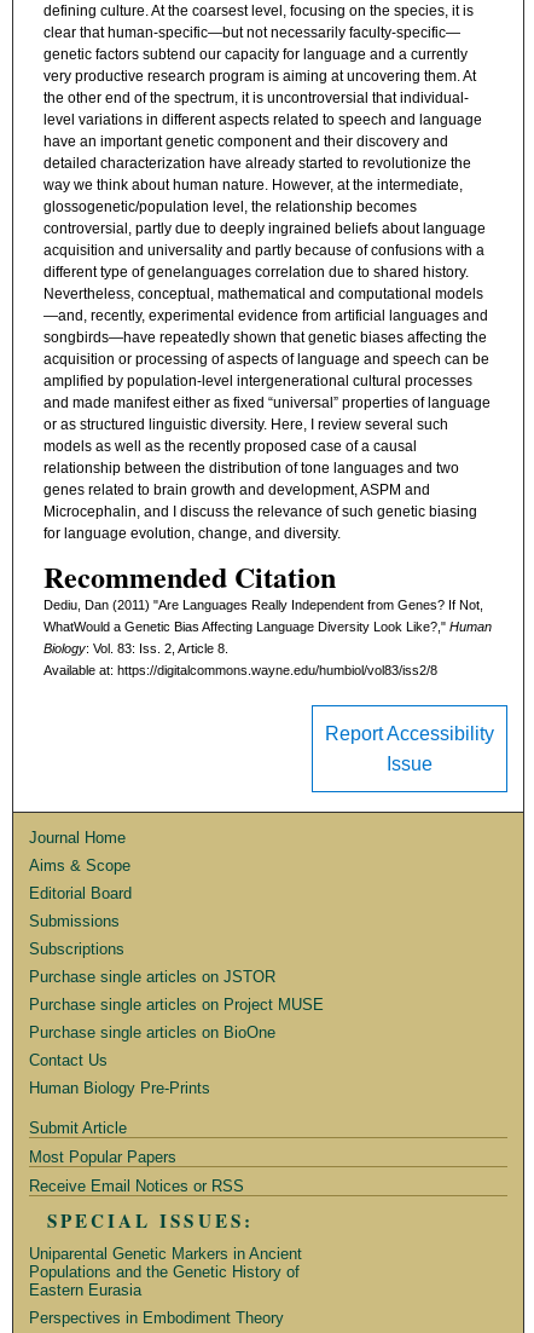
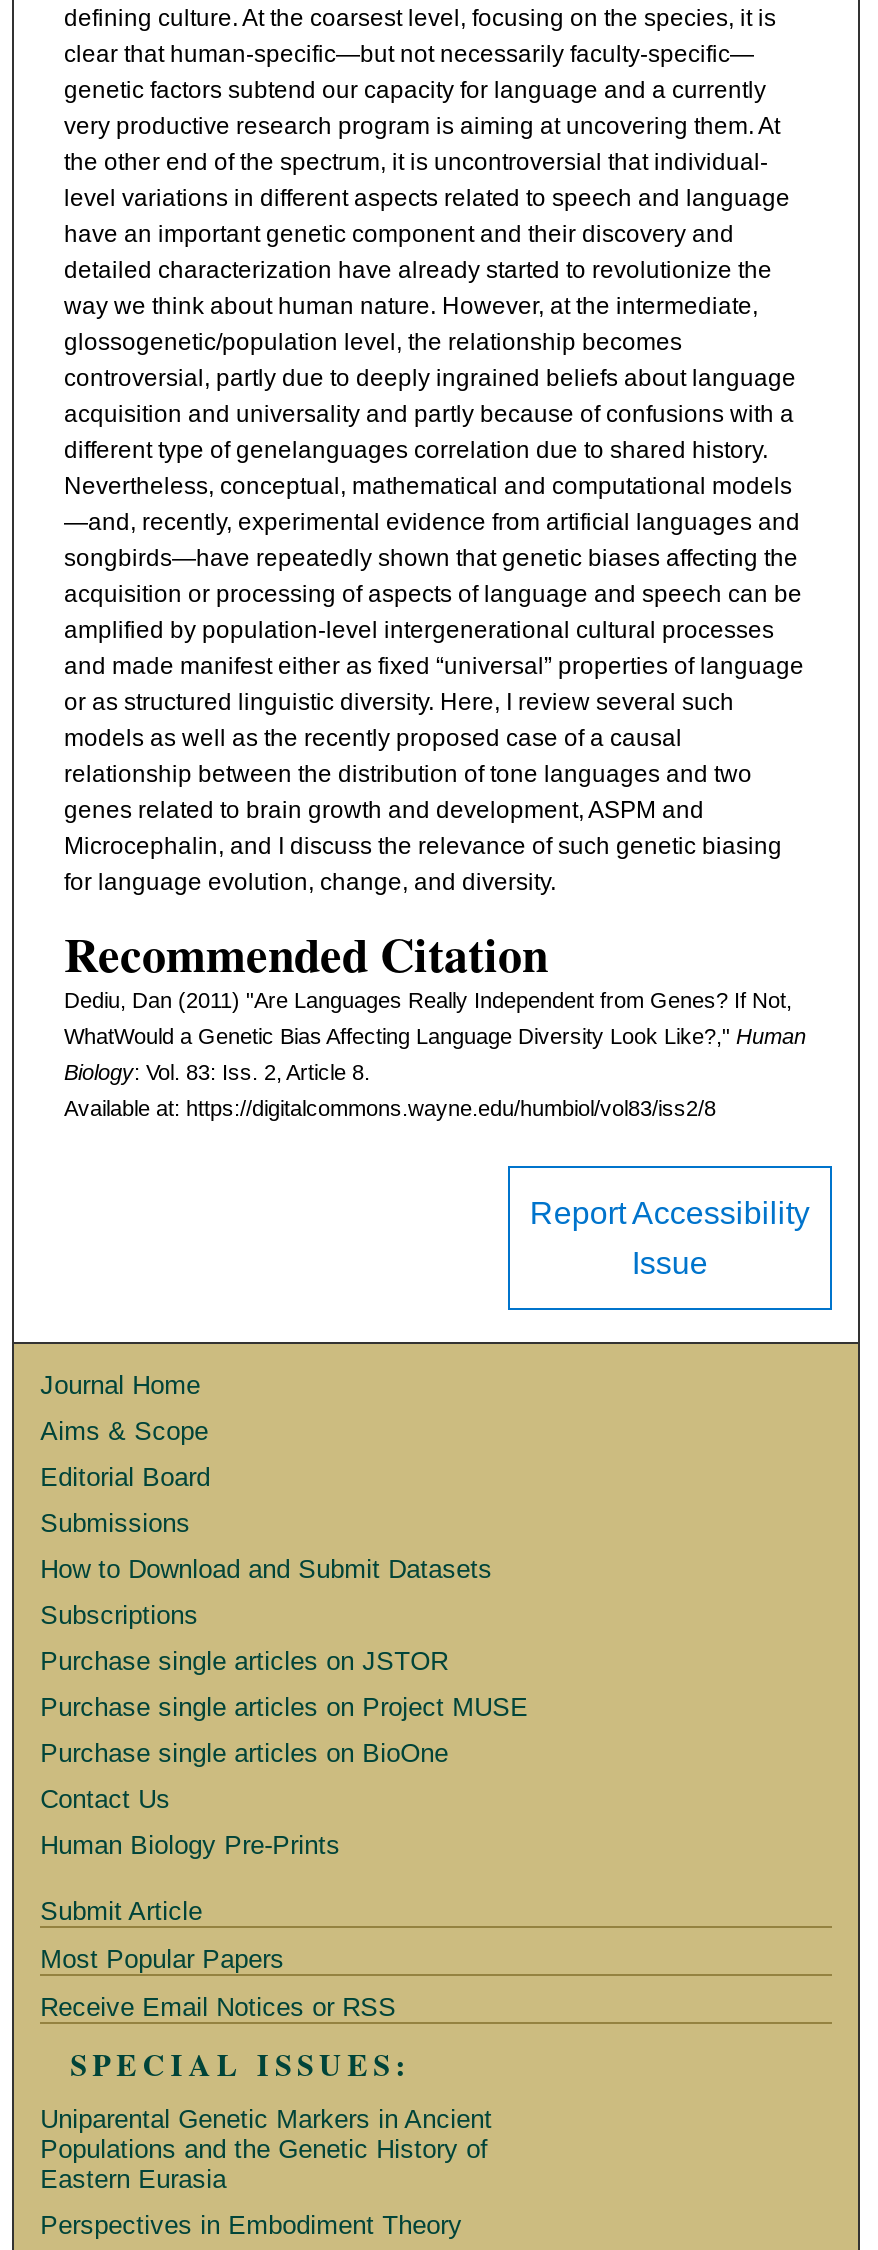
+ How to Download and Submit Datasets
